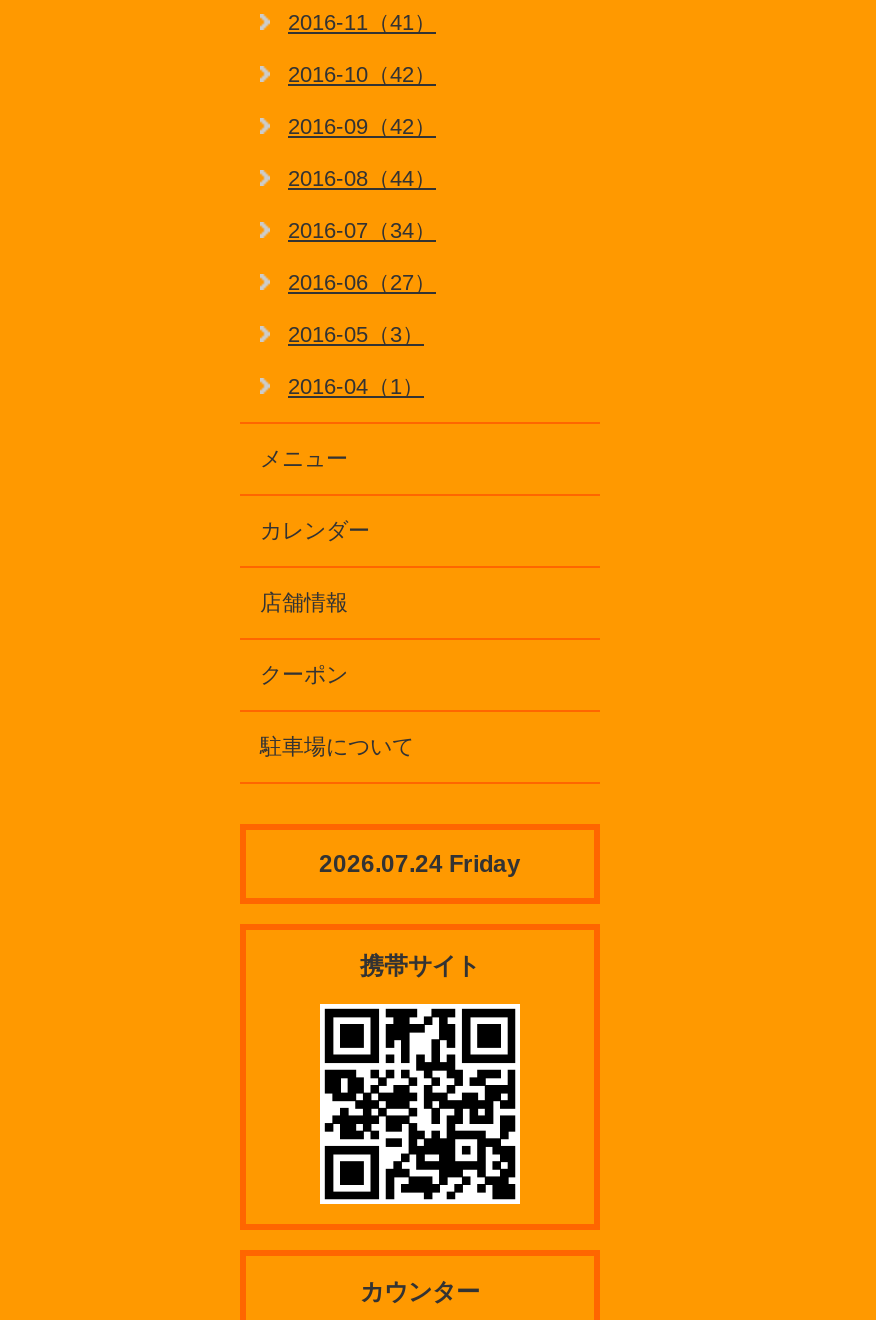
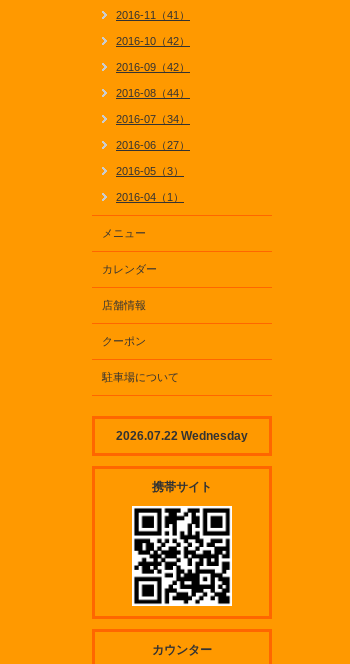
- 2026.07.24 Friday
+ 2026.07.22 Wednesday
